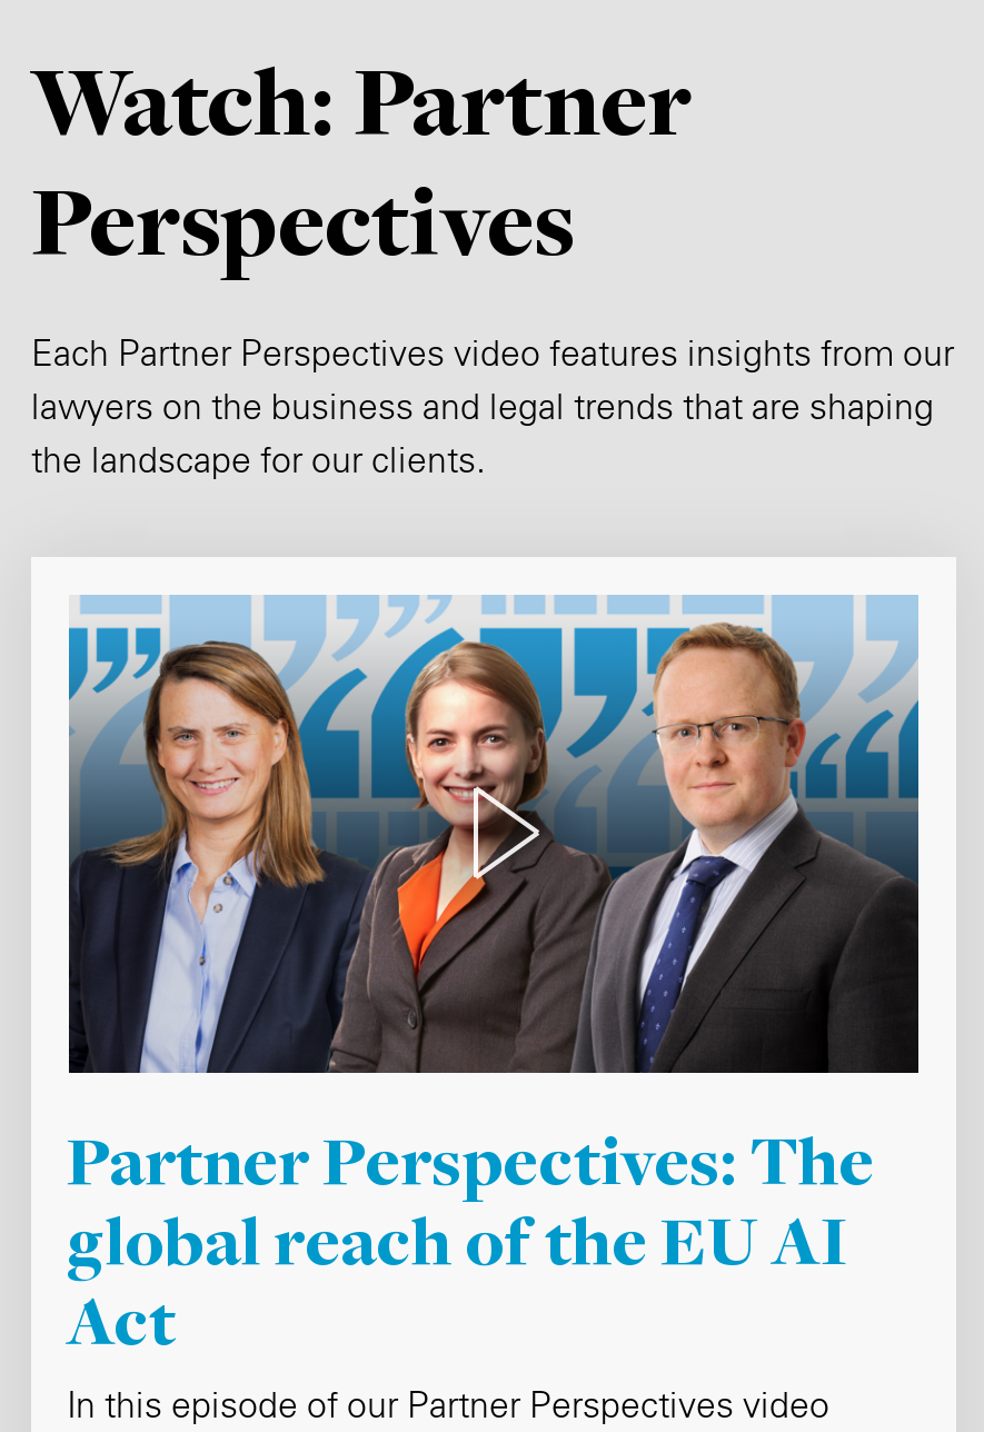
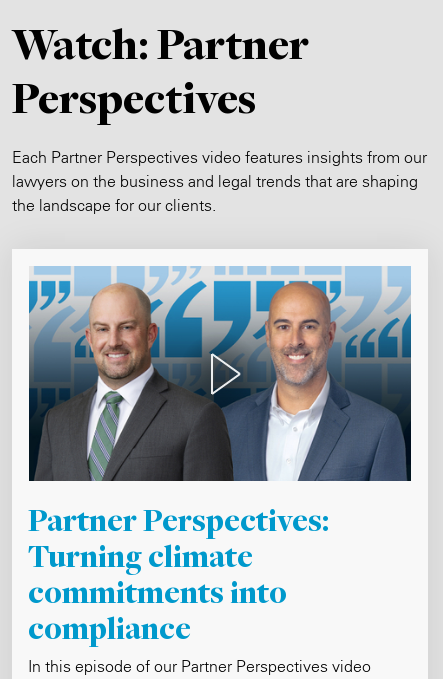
- [image]
- Partner Perspectives: The
- global reach of the EU AI
- Act
+ [image]
+ Partner Perspectives:
+ Turning climate
+ commitments into
+ compliance
